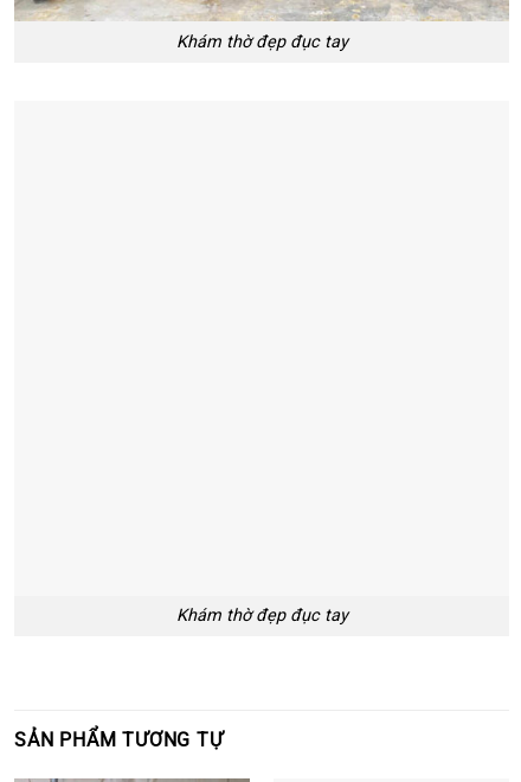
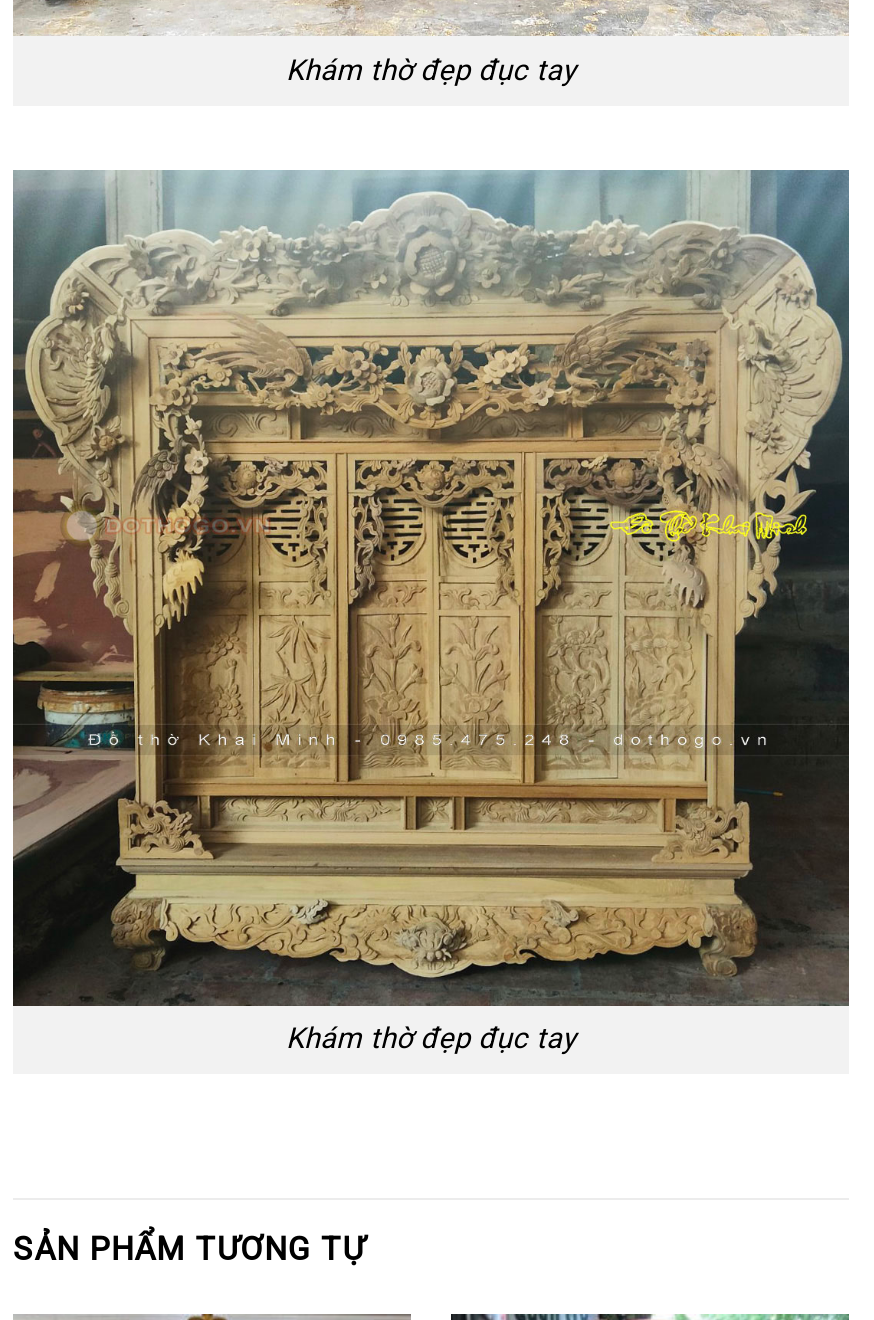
+ [image]
